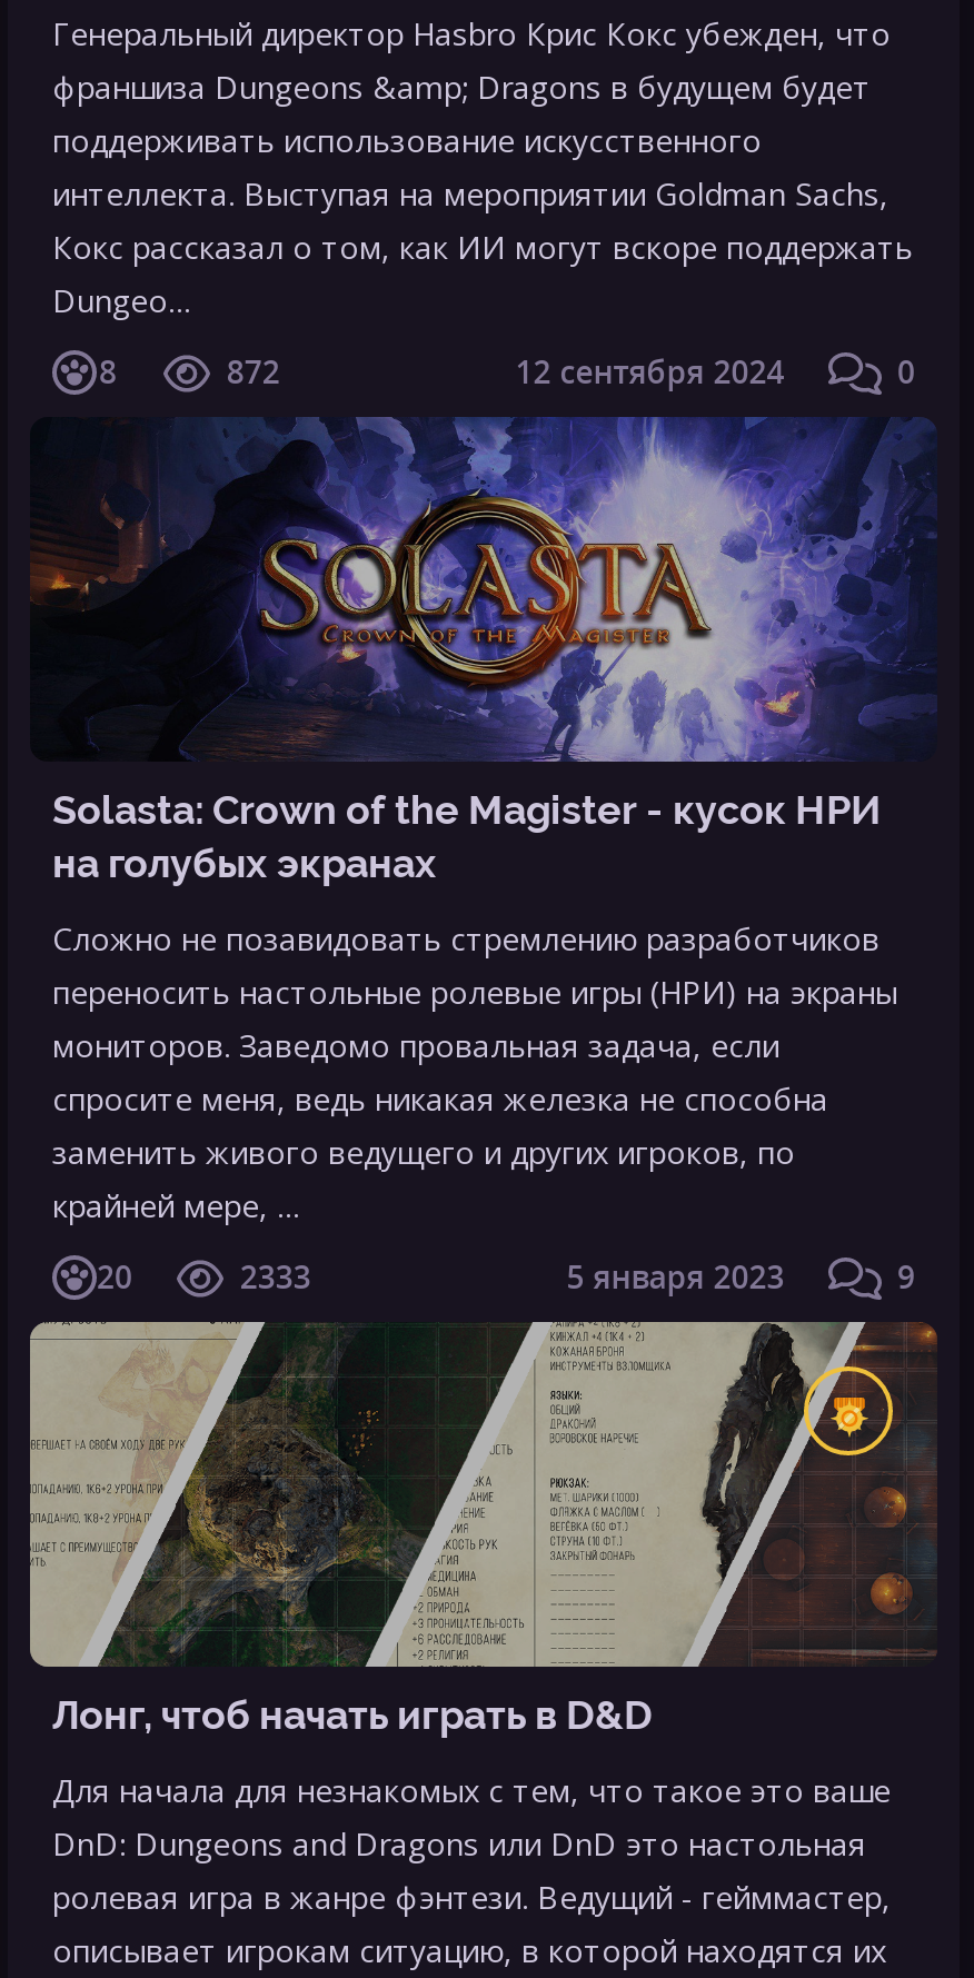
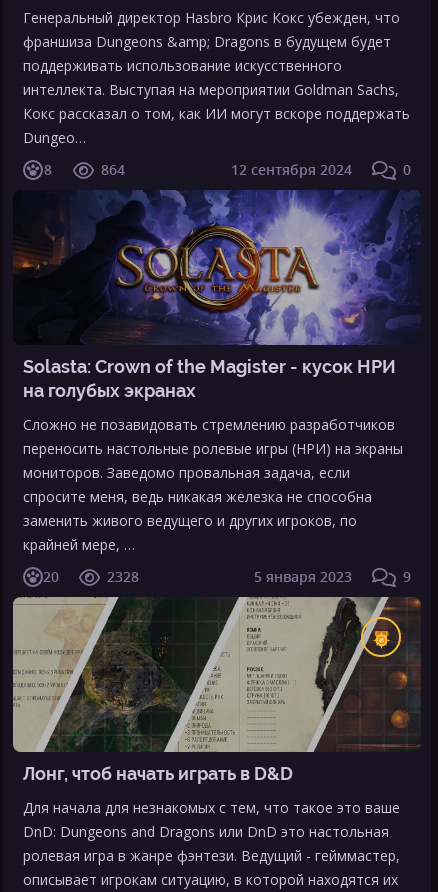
- 872
+ 864

- 2333
+ 2328
